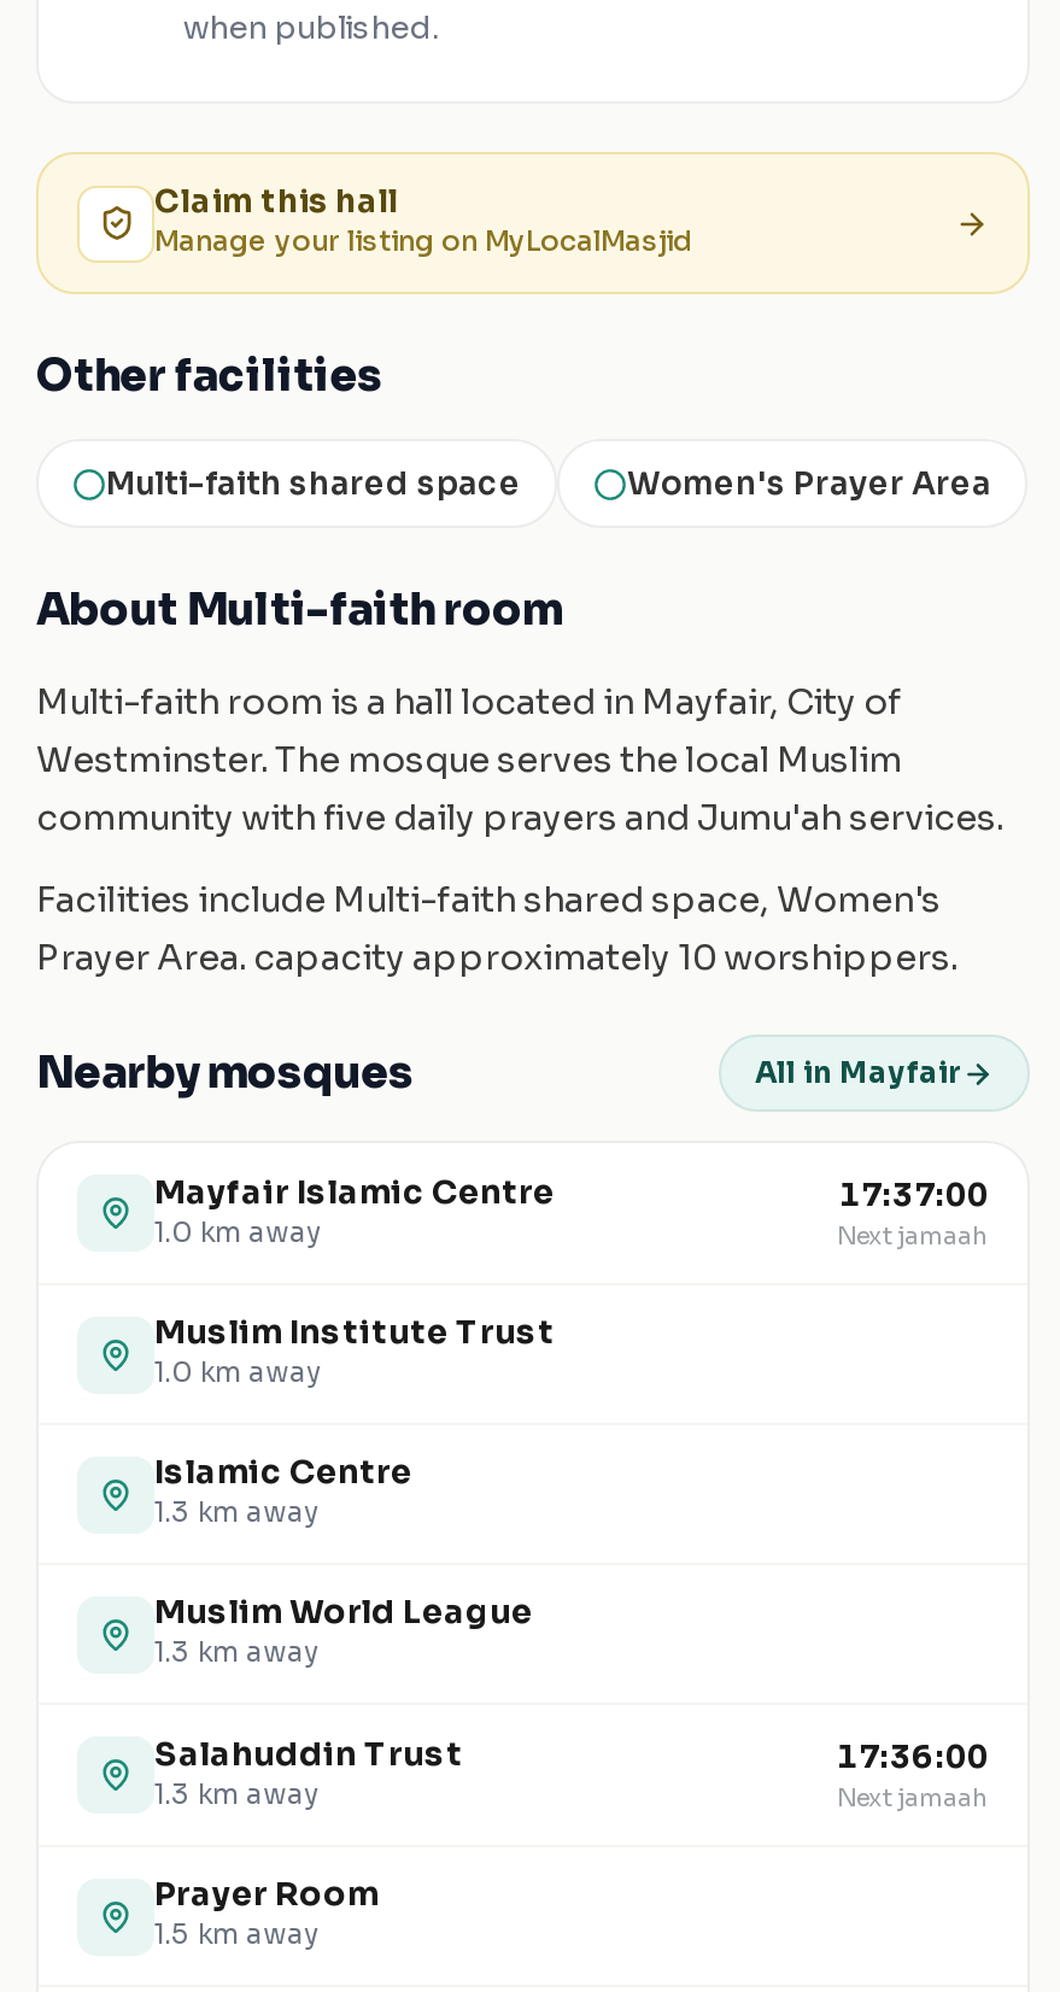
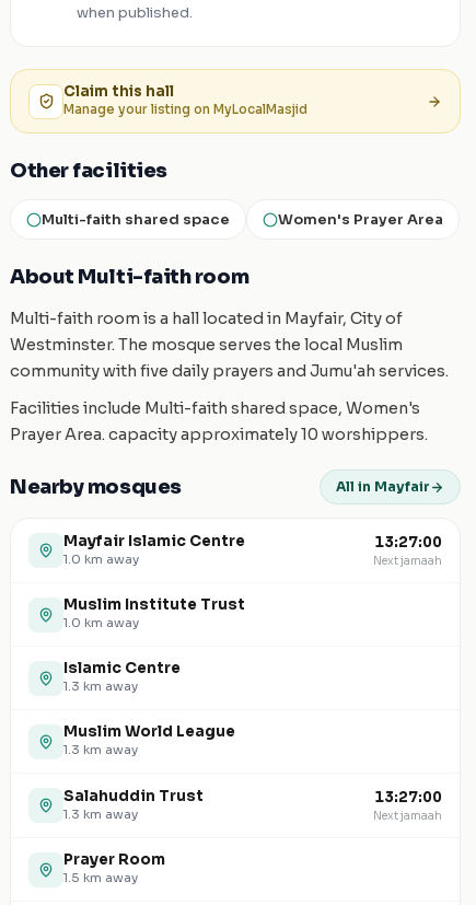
- 17:37:00
+ 13:27:00

- 17:36:00
+ 13:27:00
